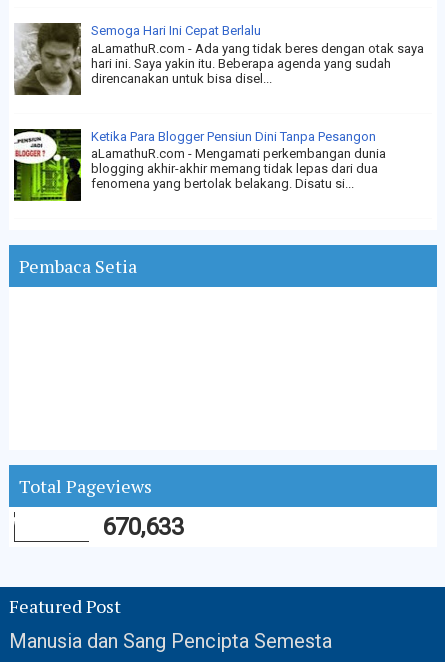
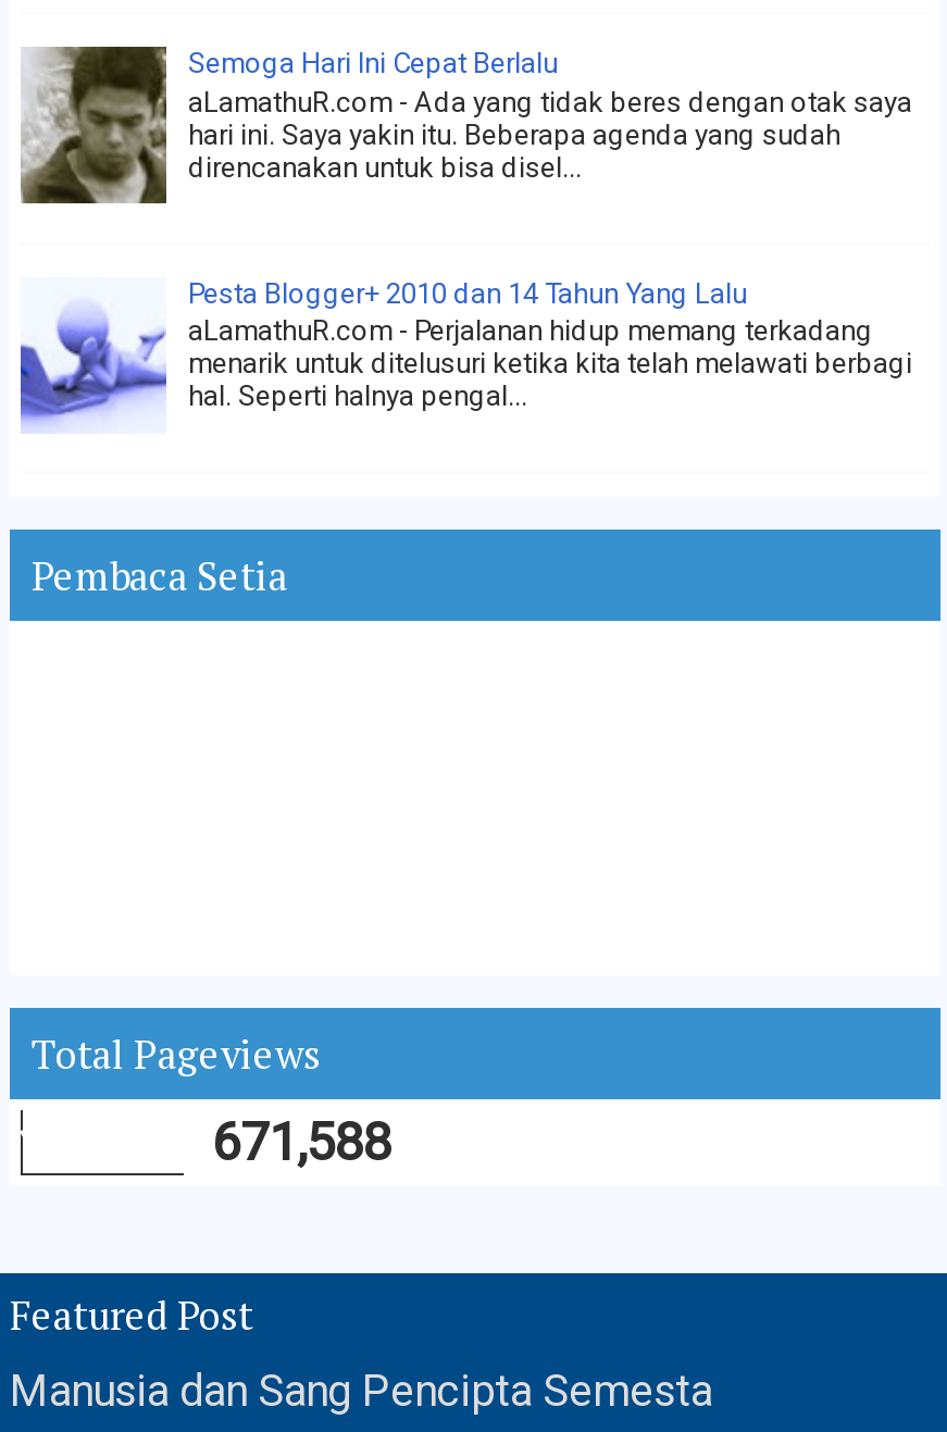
- [image]
- Ketika Para Blogger Pensiun Dini Tanpa Pesangon
- aLamathuR.com - Mengamati perkembangan dunia
- blogging akhir-akhir memang tidak lepas dari dua
- fenomena yang bertolak belakang. Disatu si...
+ [image]
+ Pesta Blogger+ 2010 dan 14 Tahun Yang Lalu
+ aLamathuR.com - Perjalanan hidup memang terkadang
+ menarik untuk ditelusuri ketika kita telah melawati berbagi
+ hal. Seperti halnya pengal...

- 670,633
+ 671,588
